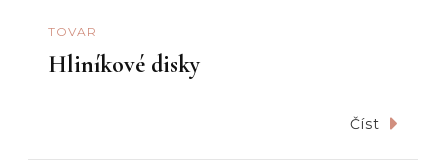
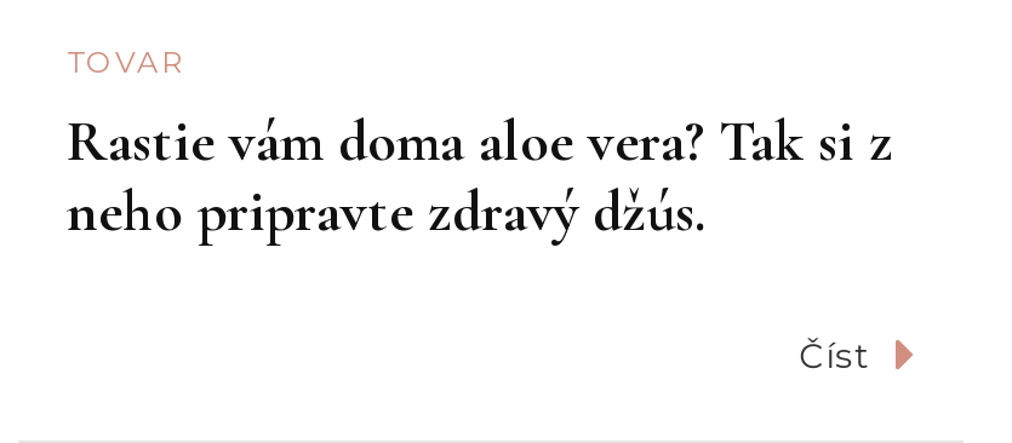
- Hliníkové disky
+ Rastie vám doma aloe vera? Tak si z
+ neho pripravte zdravý džús.
